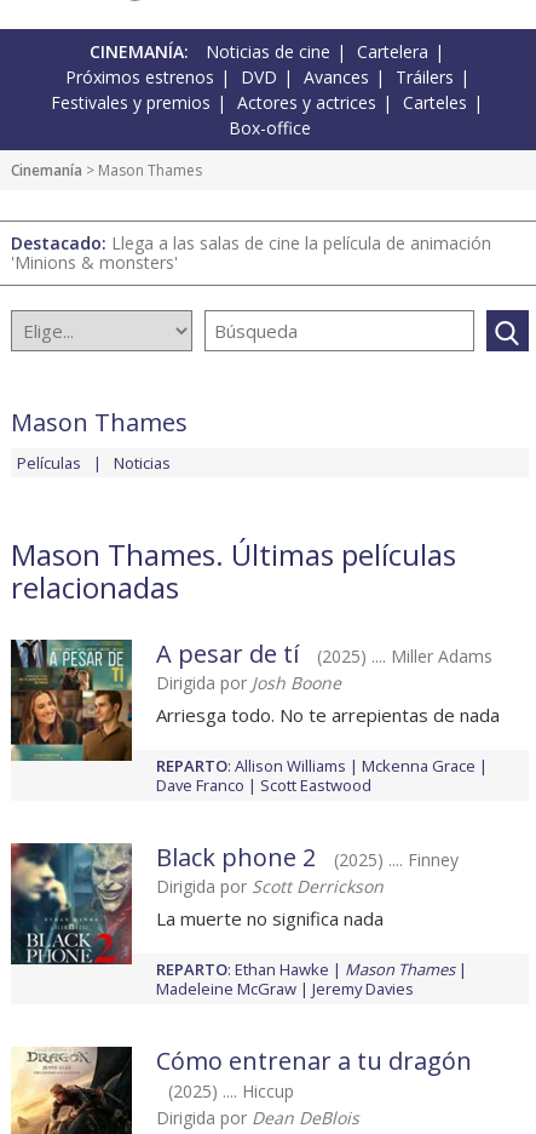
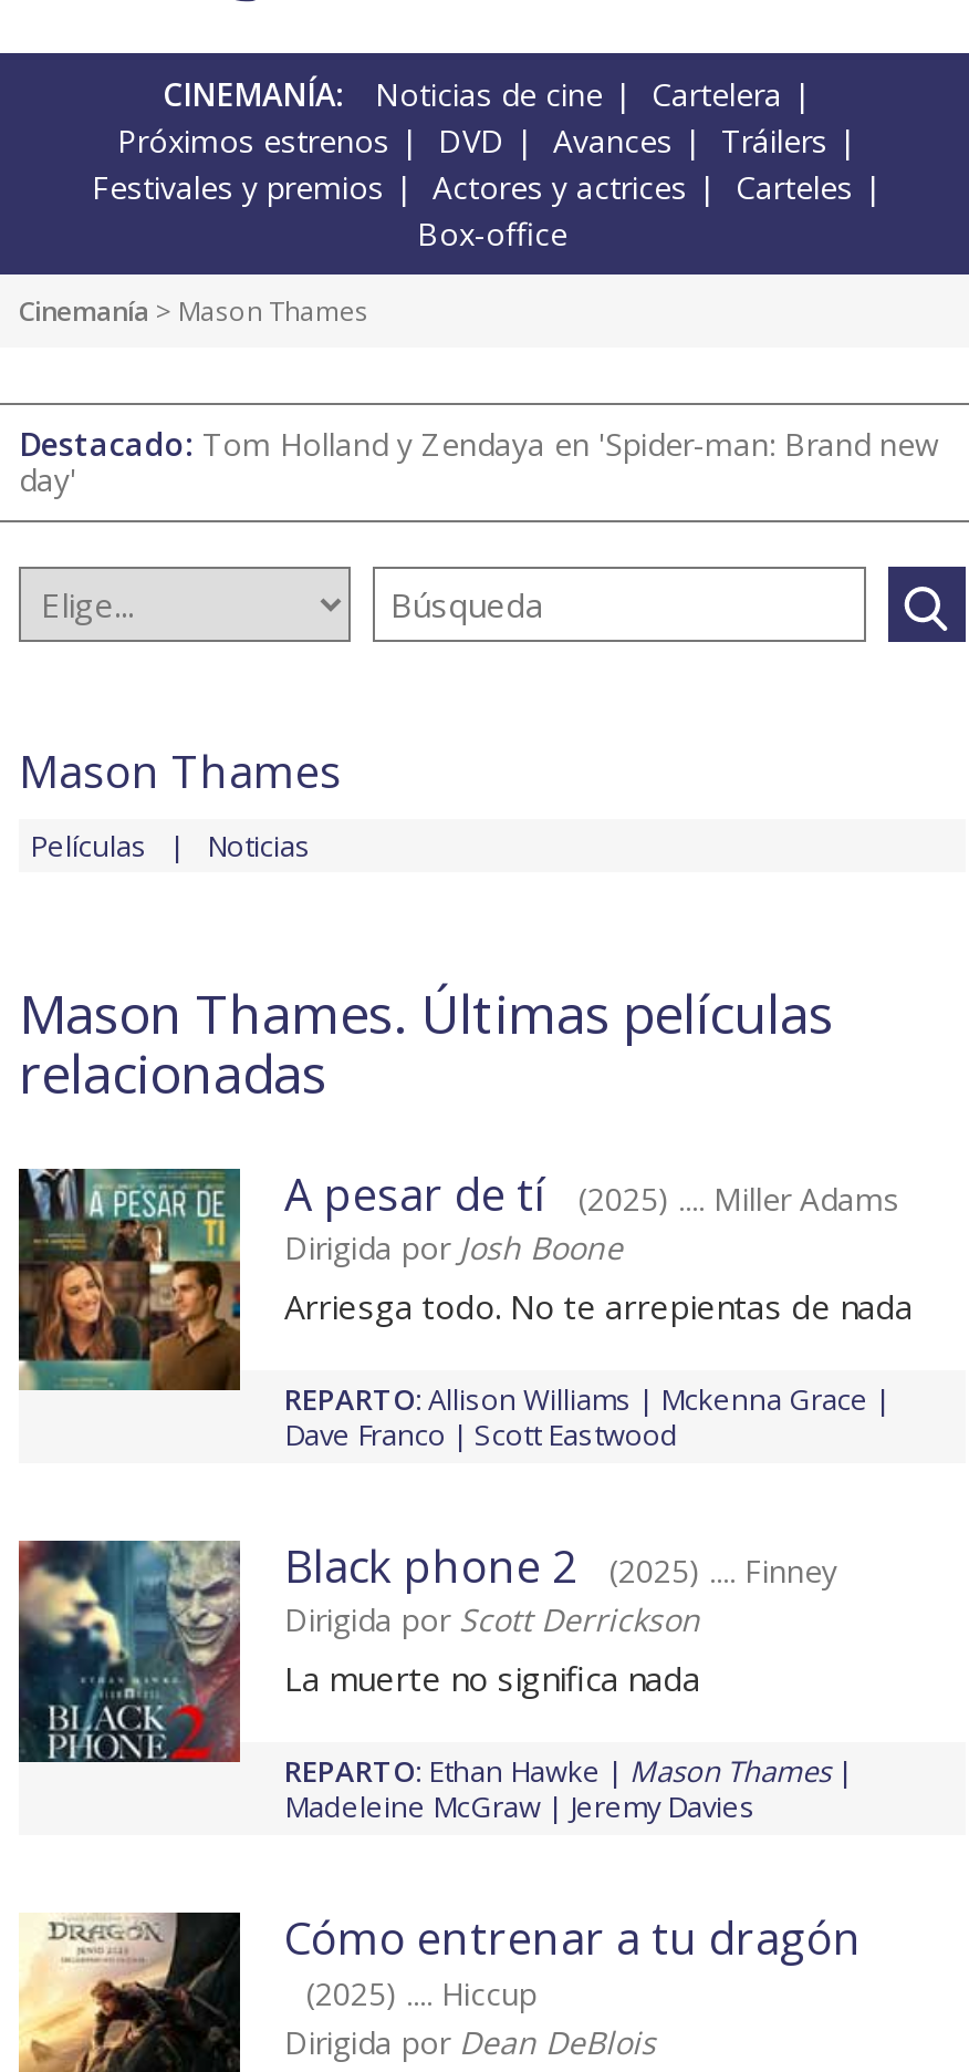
- Destacado: Llega a las salas de cine la película de animación
- 'Minions & monsters'
+ Destacado: Tom Holland y Zendaya en 'Spider-man: Brand new
+ day'
